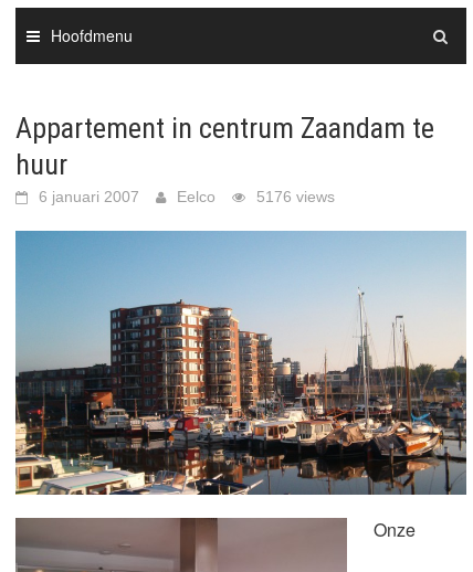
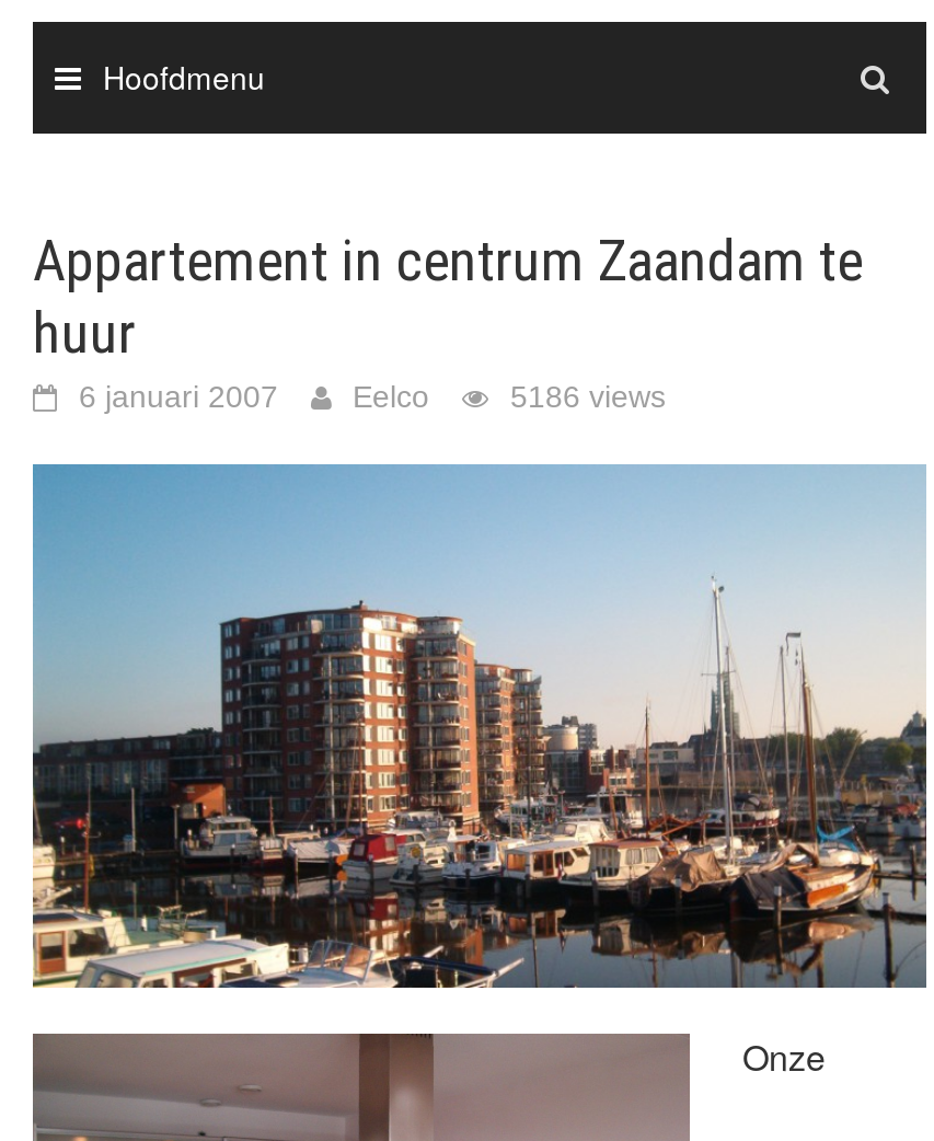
- 5176 views
+ 5186 views
